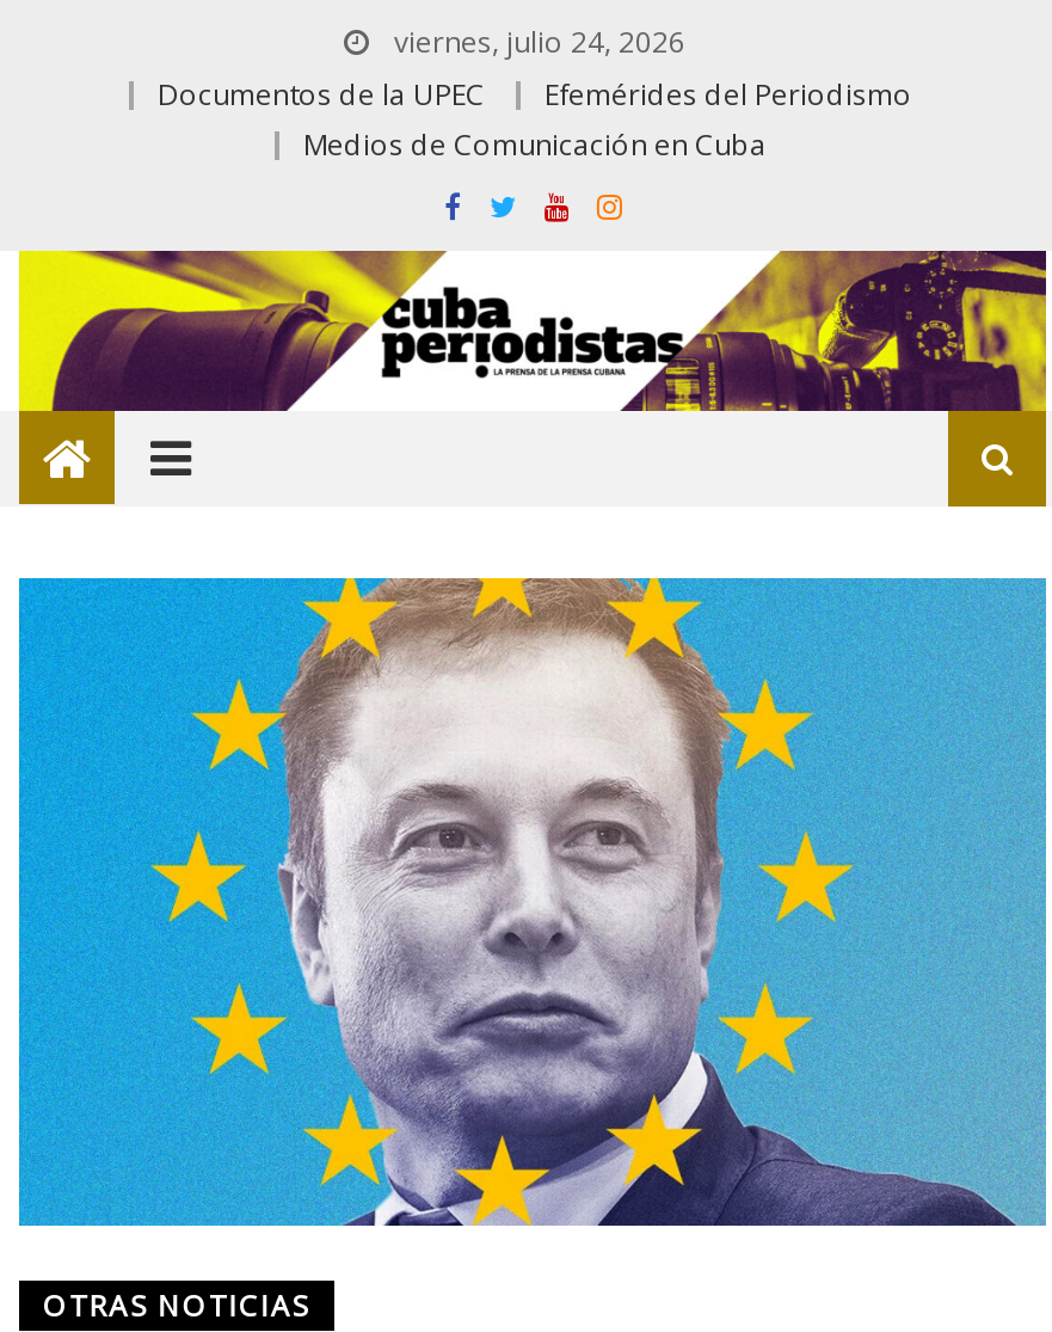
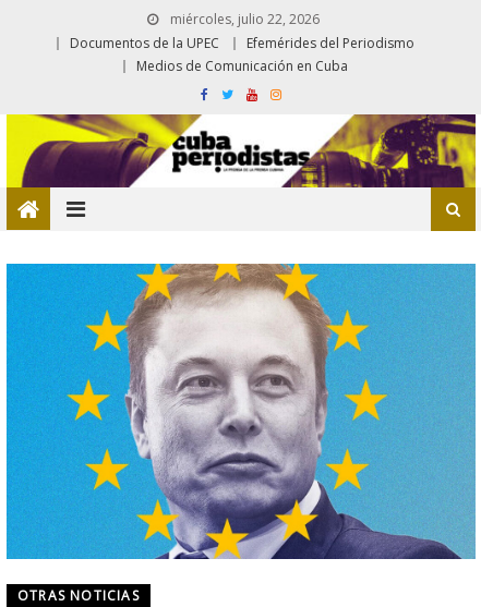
- viernes, julio 24, 2026
+ miércoles, julio 22, 2026
